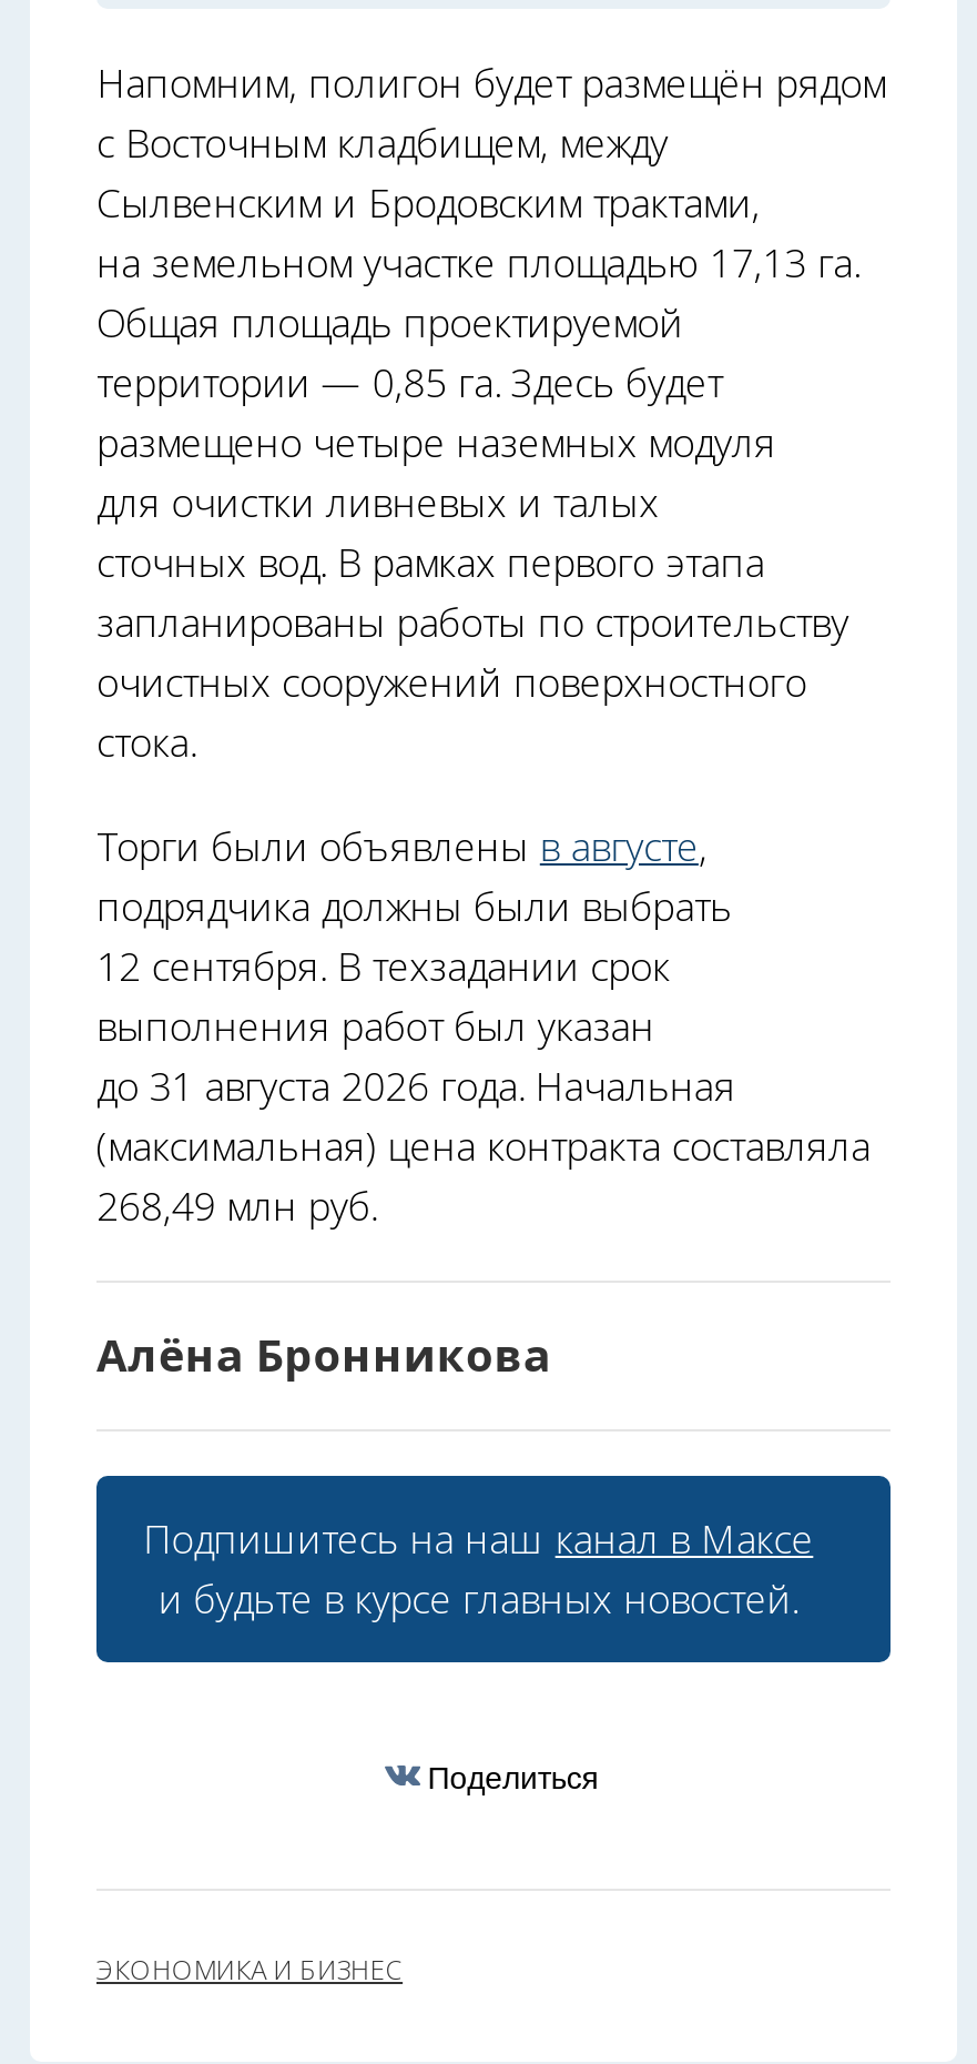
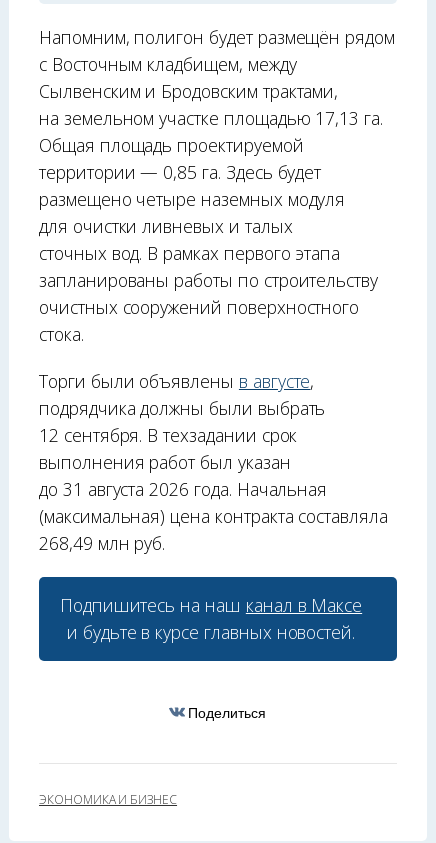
- Алёна Бронникова
